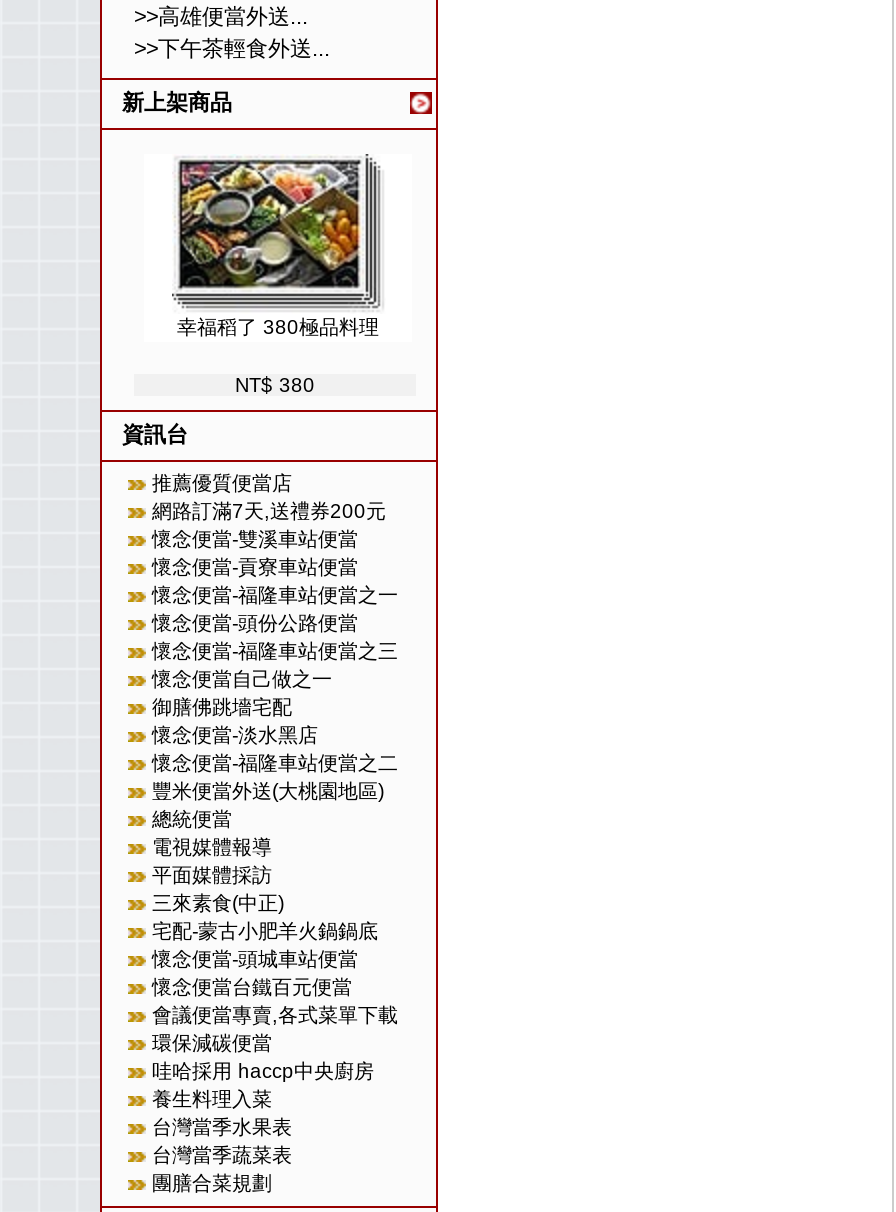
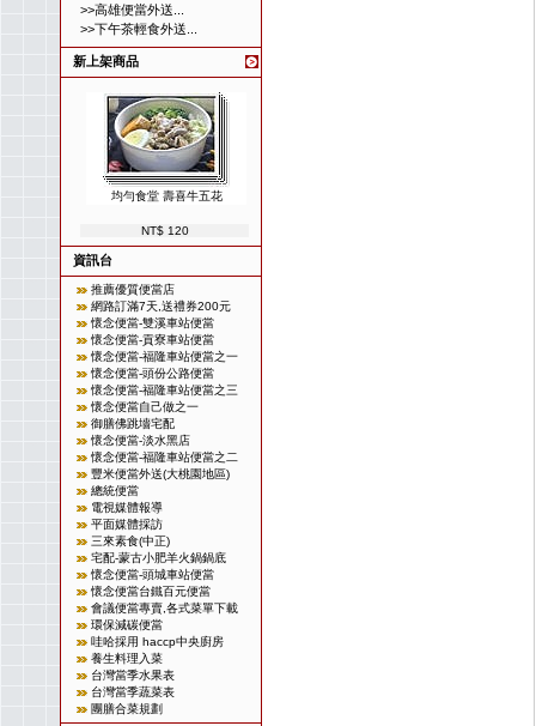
- [image]
- 幸福稻了 380極品料理
+ [image]
+ 均勻食堂 壽喜牛五花

- NT$ 380
+ NT$ 120
